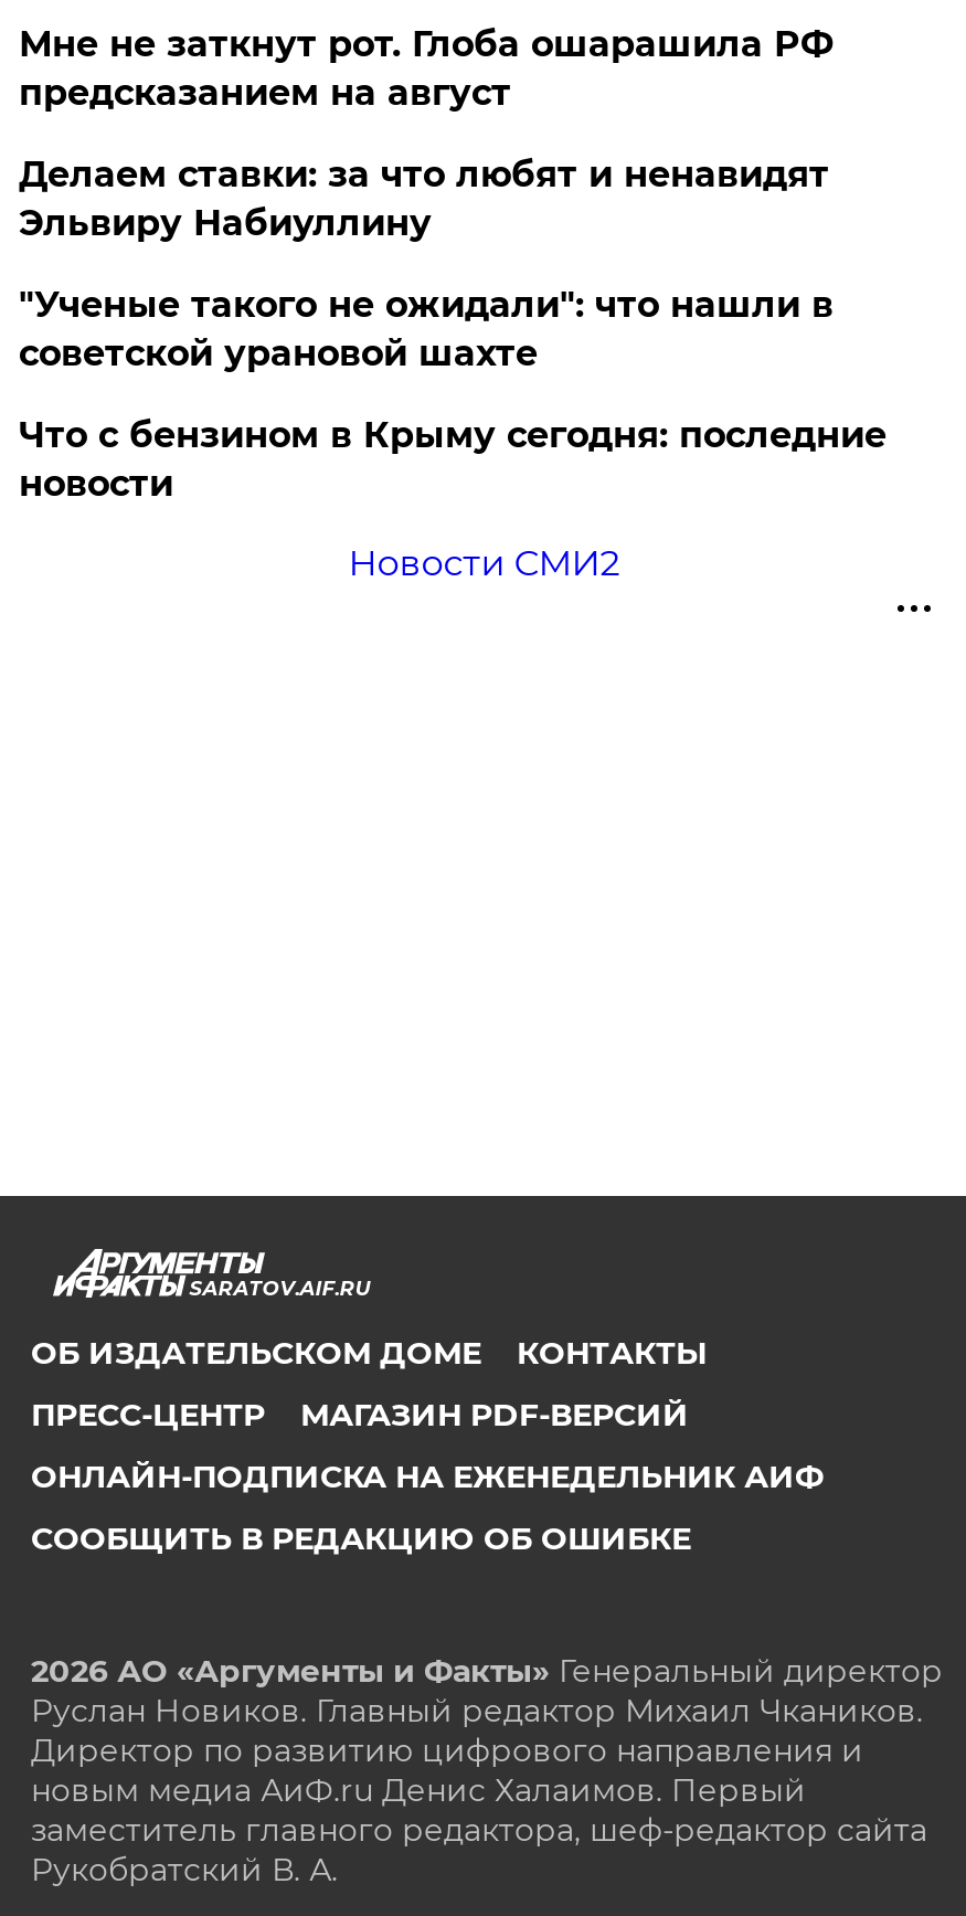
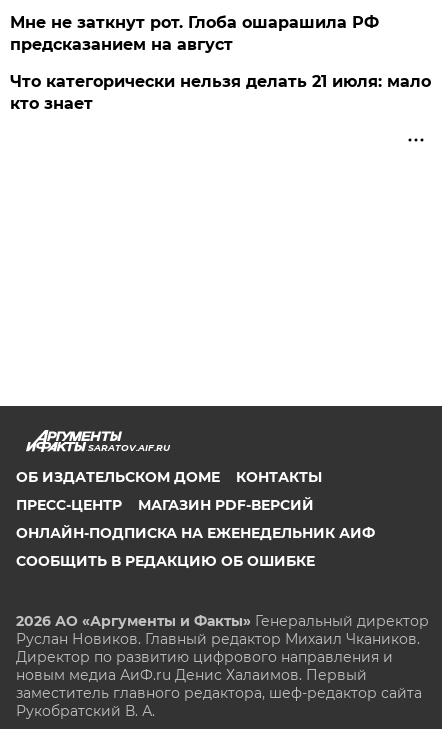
- Делаем ставки: за что любят и ненавидят
- Эльвиру Набиуллину
- "Ученые такого не ожидали": что нашли в
- советской урановой шахте
- Что с бензином в Крыму сегодня: последние
- новости
- Новости СМИ2
+ Что категорически нельзя делать 21 июля: мало
+ кто знает
